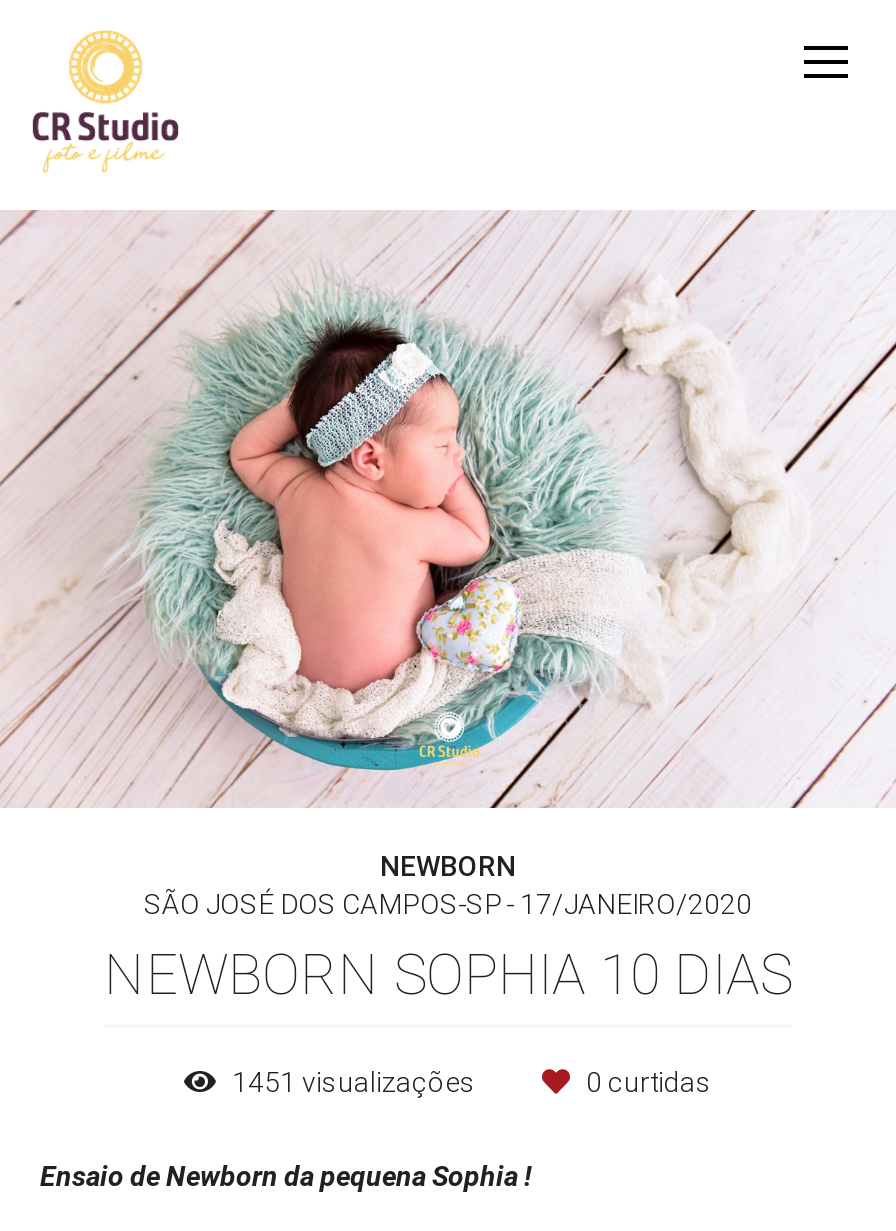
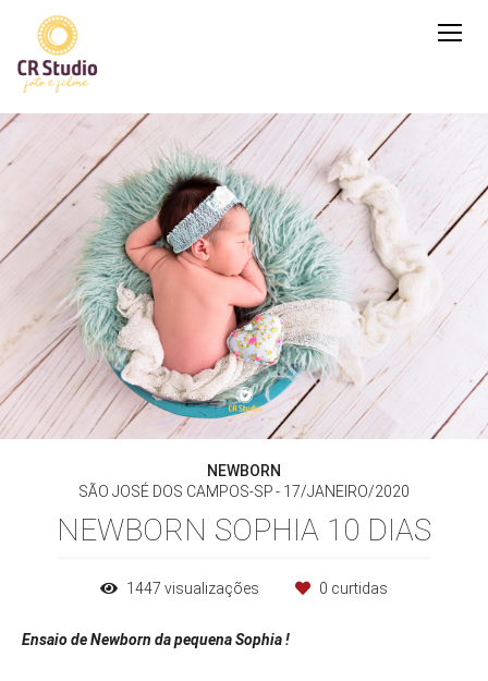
- 1451 visualizações
+ 1447 visualizações
